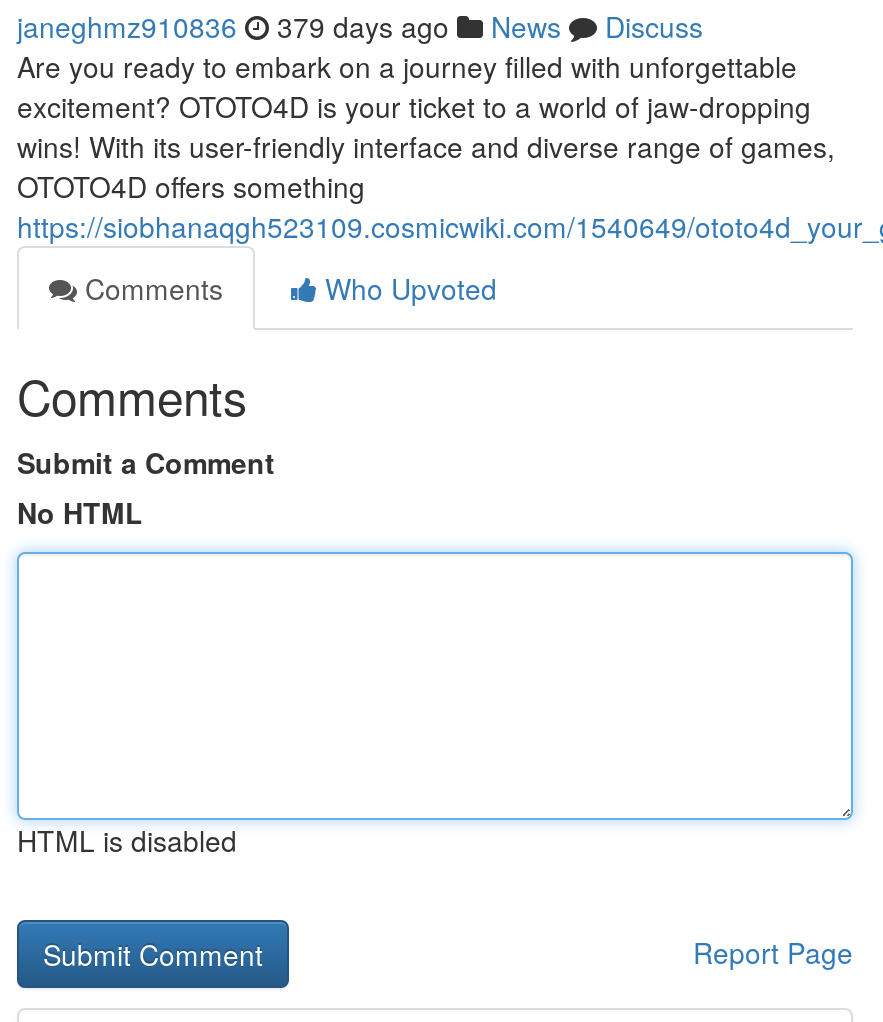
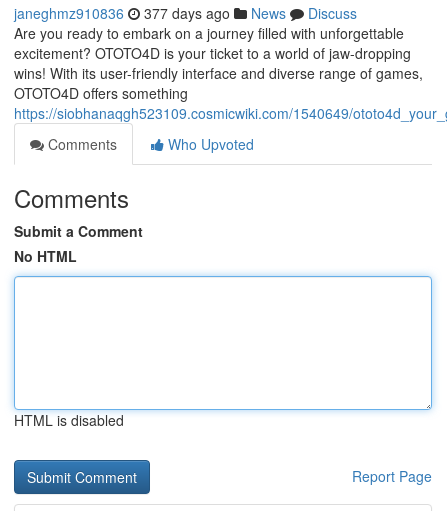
- janeghmz910836 379 days ago News Discuss
+ janeghmz910836 377 days ago News Discuss
